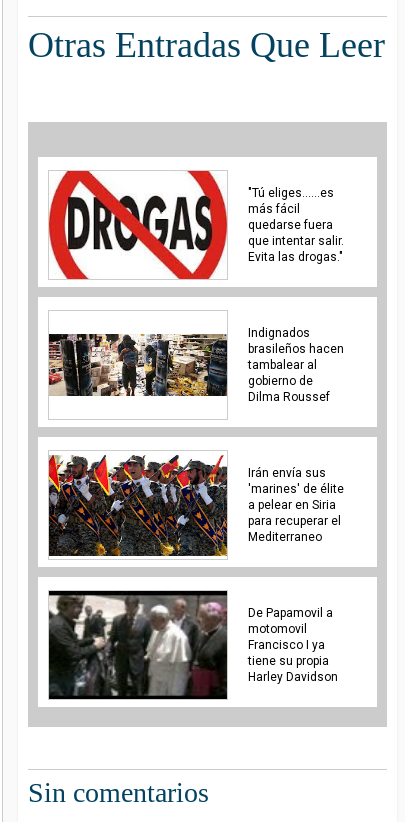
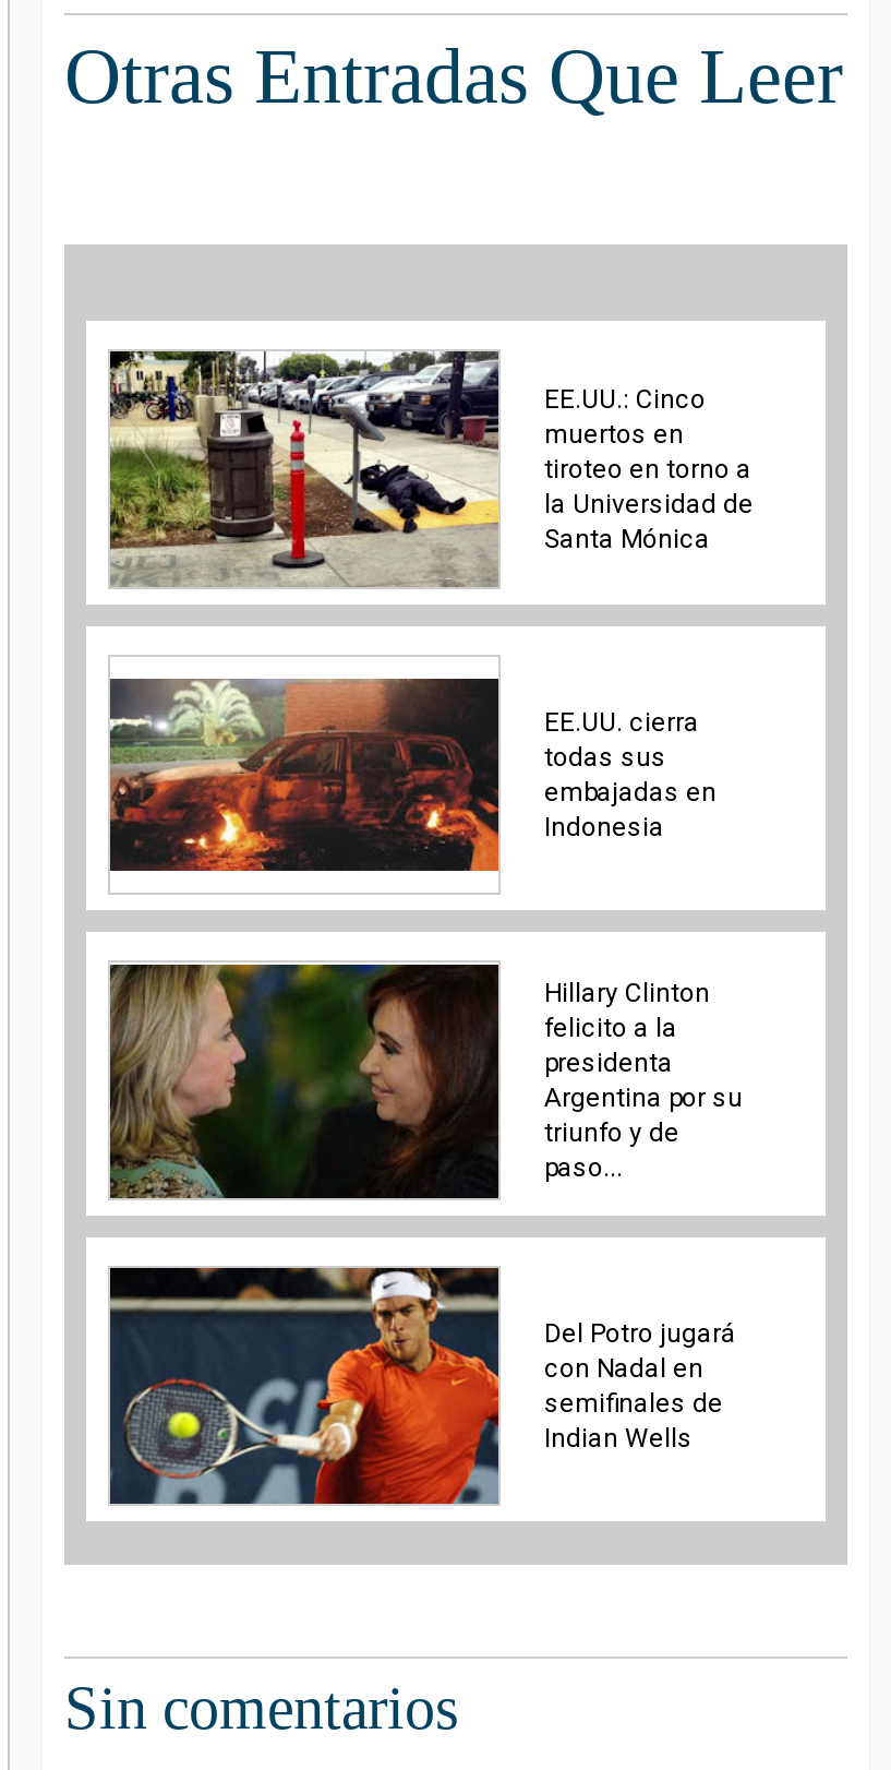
- [image]
- "Tú eliges......es
- más fácil
- quedarse fuera
- que intentar salir.
- Evita las drogas."
+ [image]
+ EE.UU.: Cinco
+ muertos en
+ tiroteo en torno a
+ la Universidad de
+ Santa Mónica

- [image]
- Indignados
- brasileños hacen
- tambalear al
- gobierno de
- Dilma Roussef
+ [image]
+ EE.UU. cierra
+ todas sus
+ embajadas en
+ Indonesia

- [image]
- Irán envía sus
- 'marines' de élite
- a pelear en Siria
- para recuperar el
- Mediterraneo
+ [image]
+ Hillary Clinton
+ felicito a la
+ presidenta
+ Argentina por su
+ triunfo y de
+ paso...

- [image]
- De Papamovil a
- motomovil
- Francisco I ya
- tiene su propia
- Harley Davidson
+ [image]
+ Del Potro jugará
+ con Nadal en
+ semifinales de
+ Indian Wells
